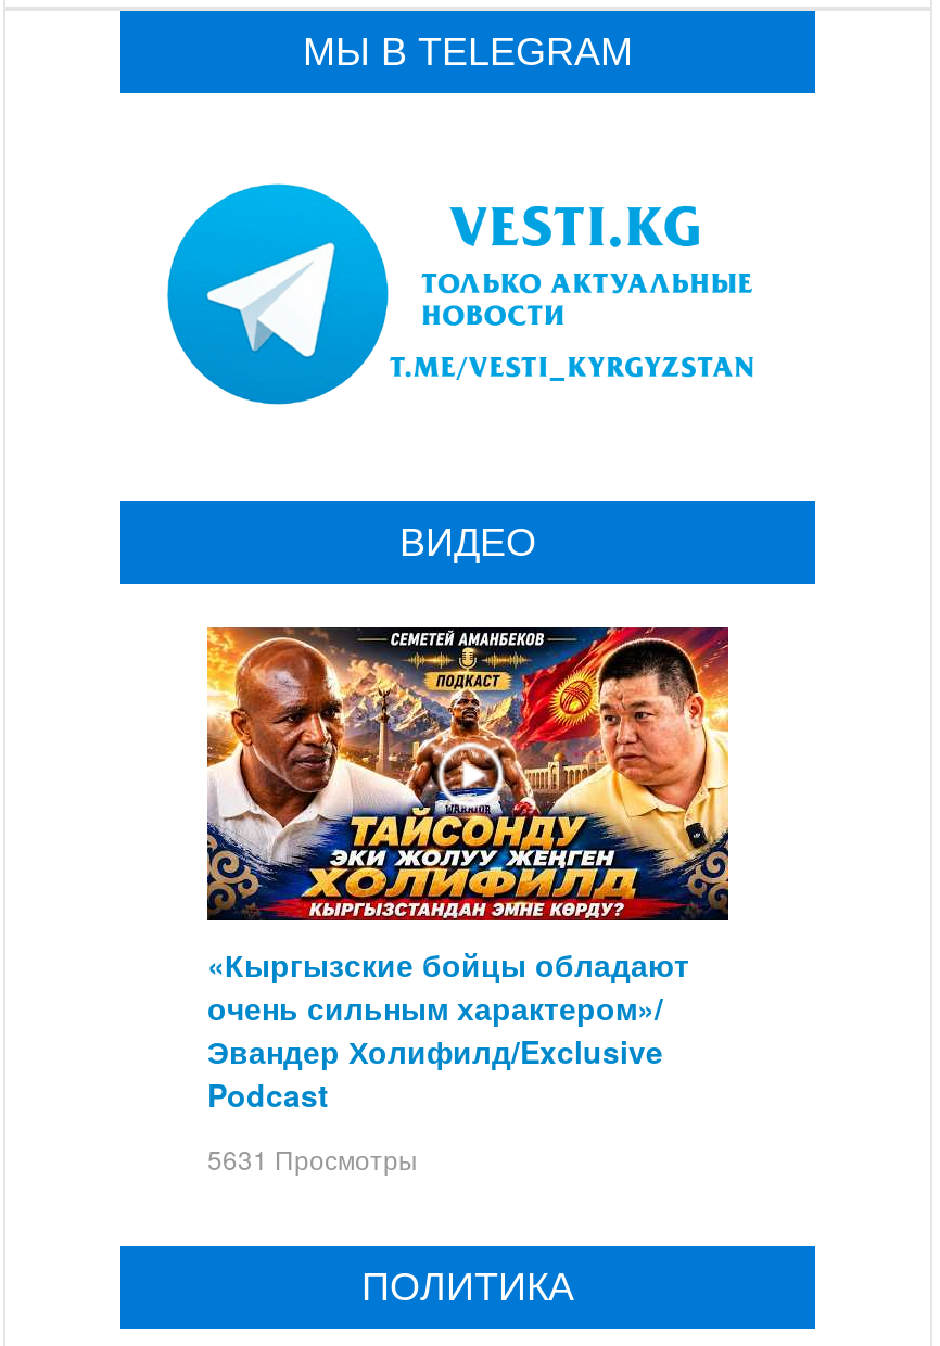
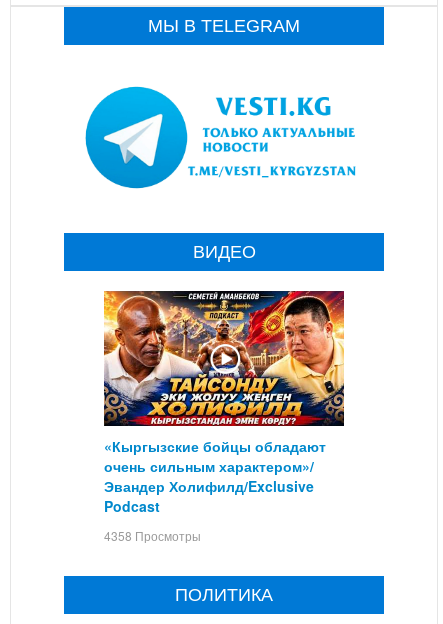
- 5631 Просмотры
+ 4358 Просмотры
